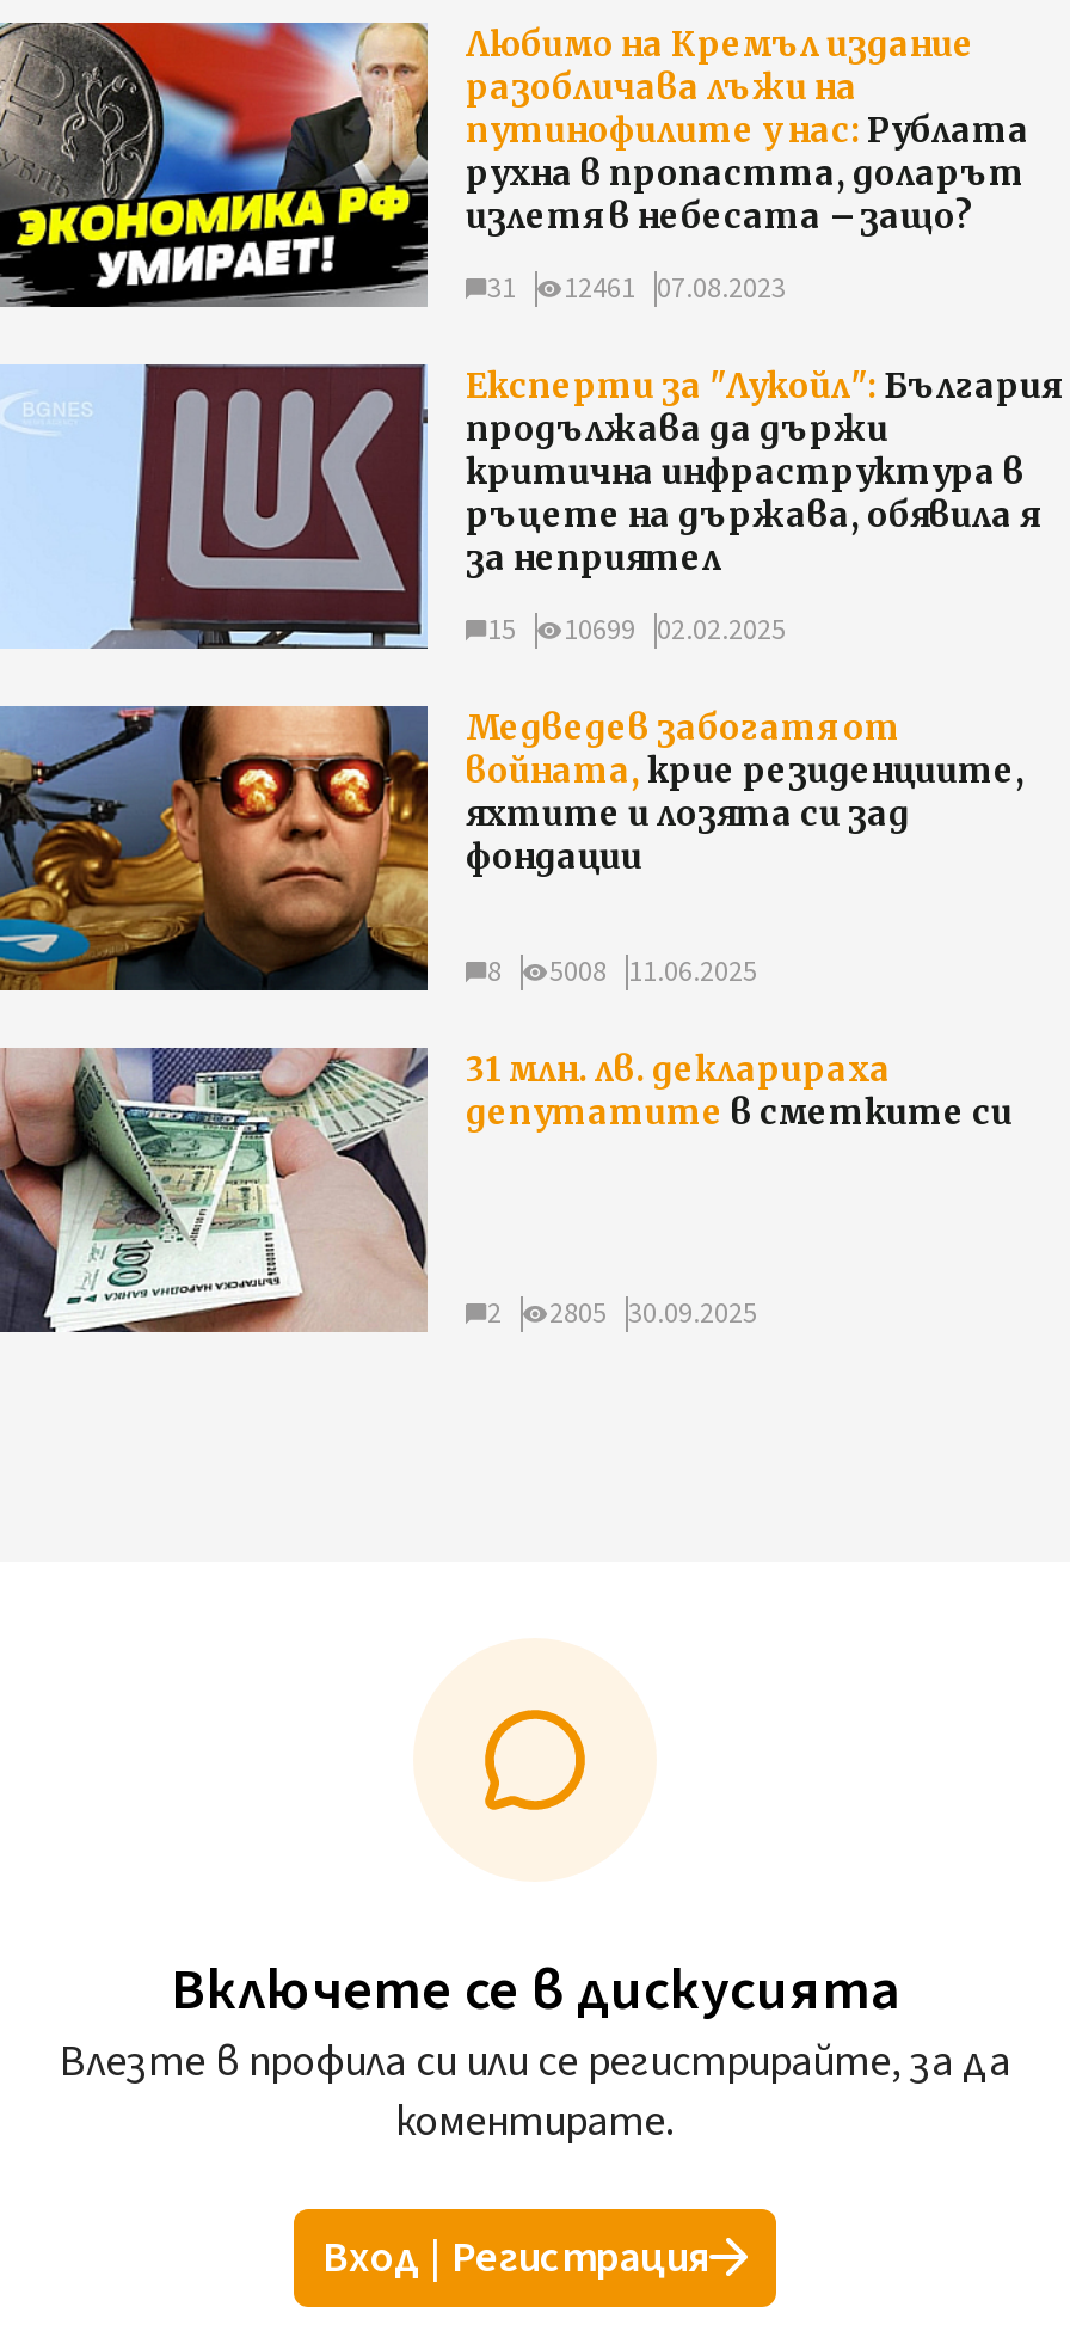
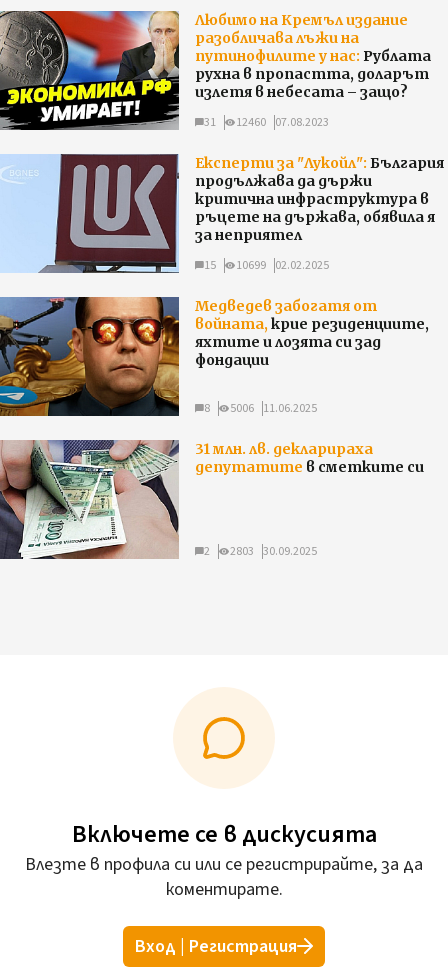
- 31 12461 07.08.2023
+ 31 12460 07.08.2023

- 8 5008 11.06.2025
+ 8 5006 11.06.2025

- 2 2805 30.09.2025
+ 2 2803 30.09.2025
